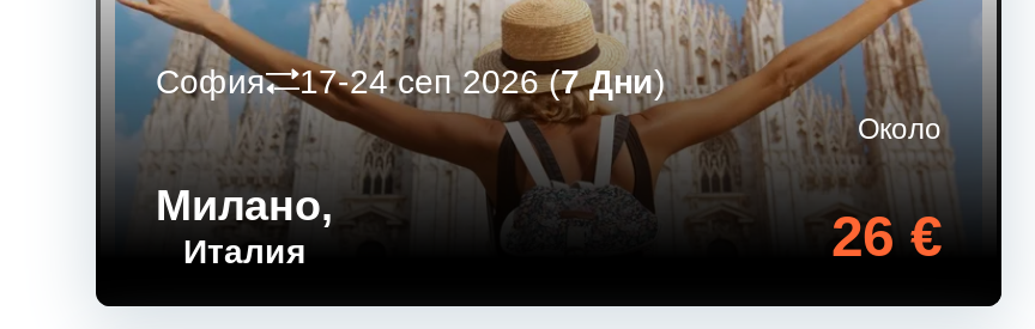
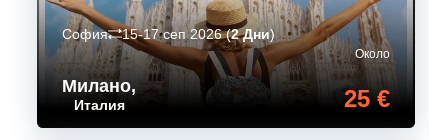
- София 17-24 сеп 2026 (7 Дни)
+ София 15-17 сеп 2026 (2 Дни)

- 26 €
+ 25 €
